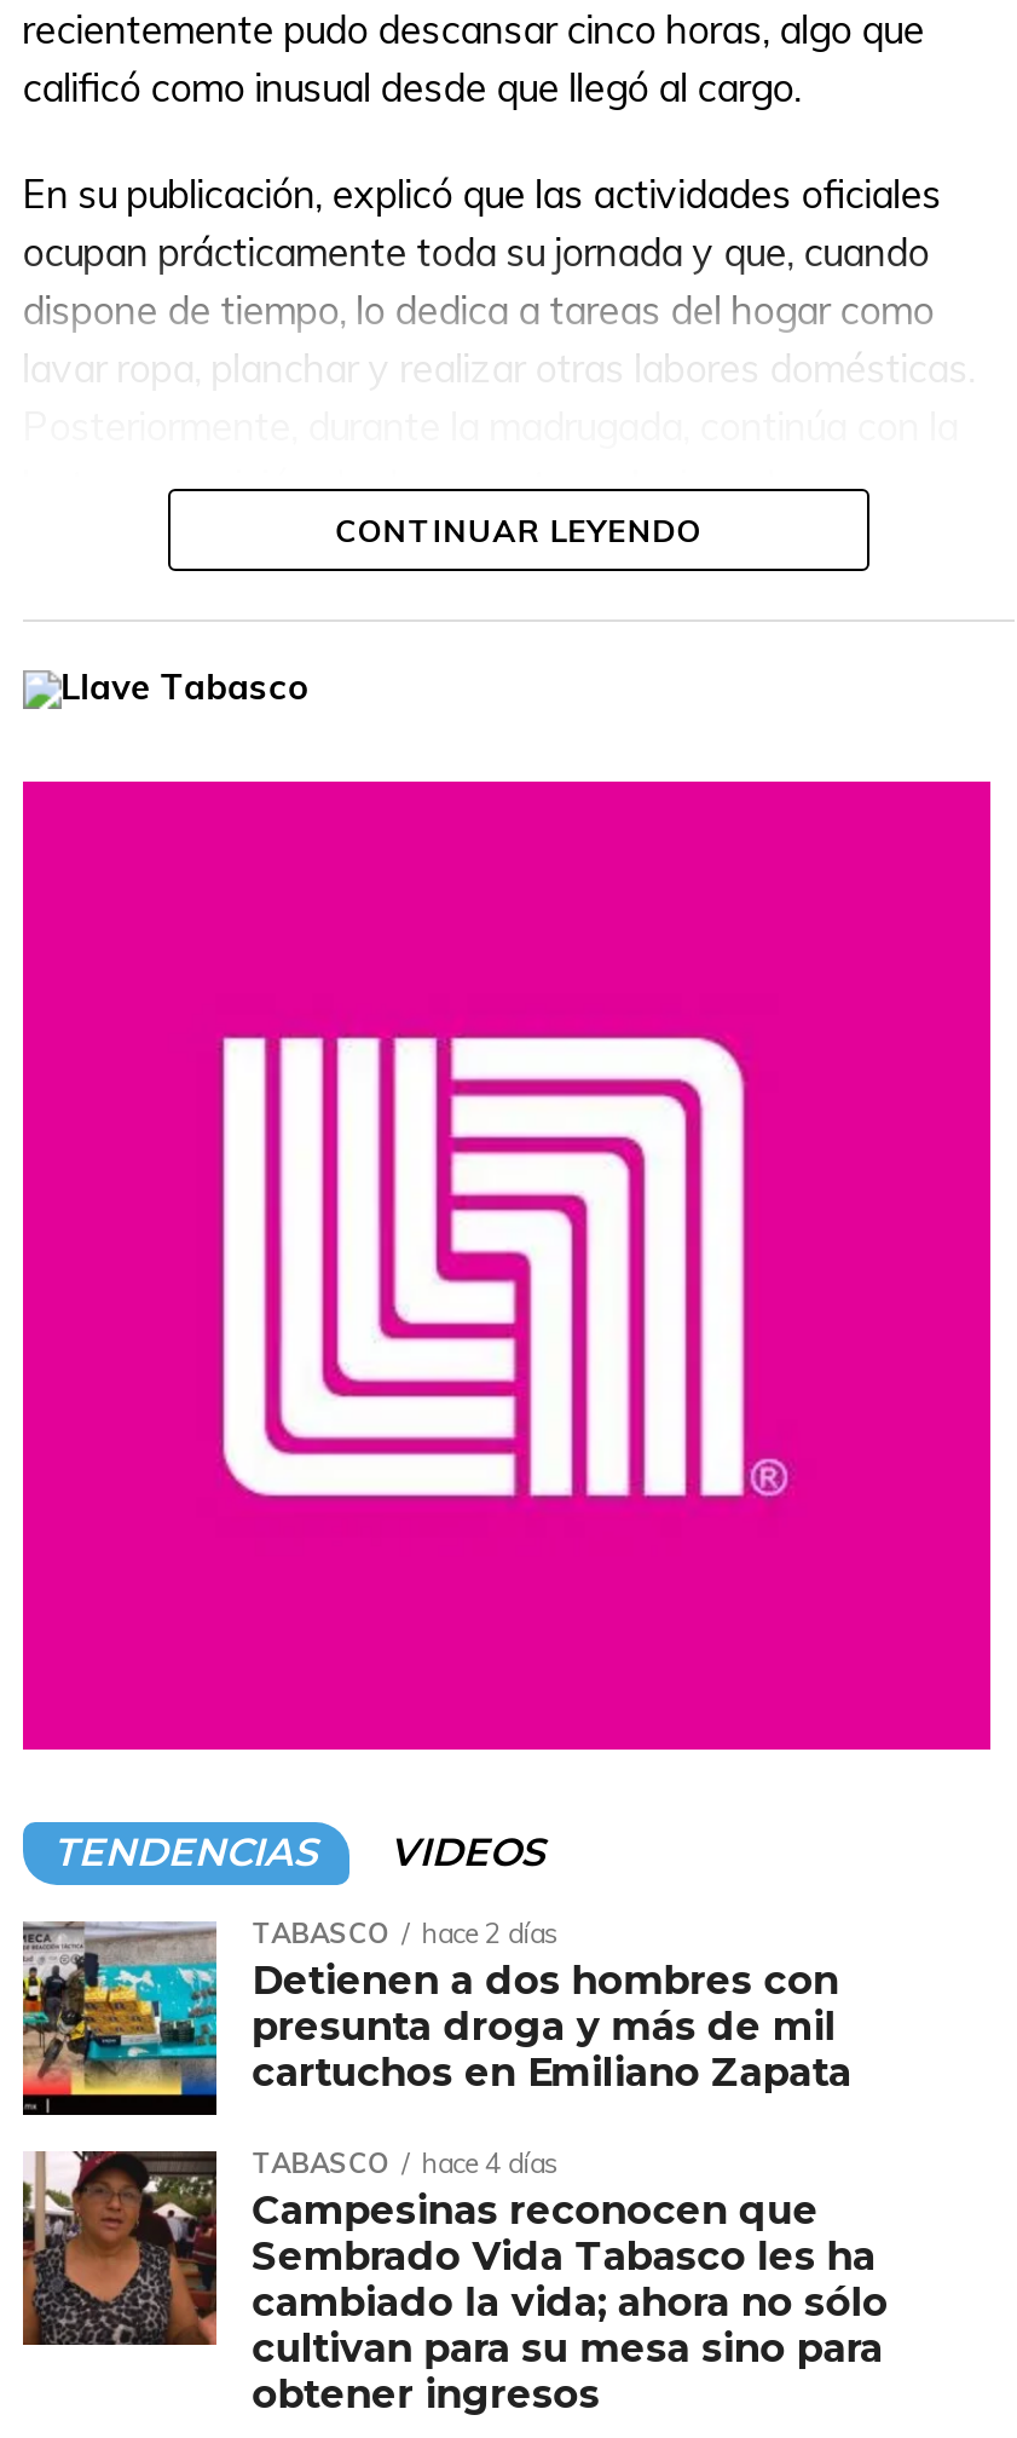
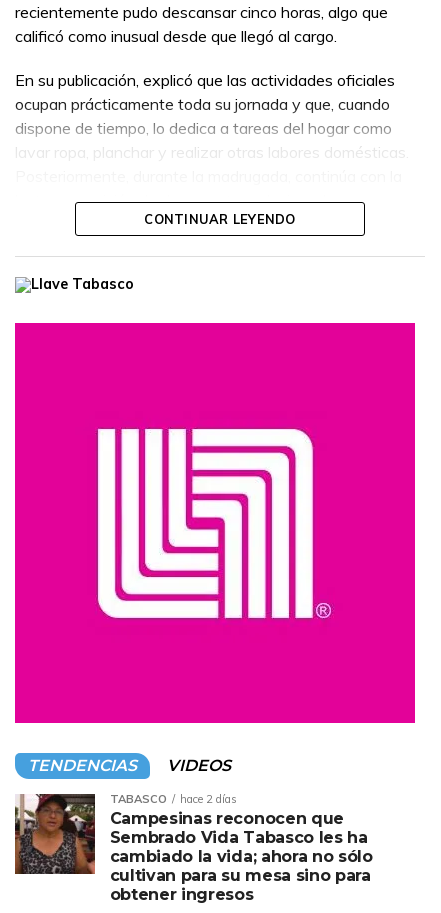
- [image]
- Detienen a dos hombres con
- presunta droga y más de mil
- cartuchos en Emiliano Zapata
- TABASCO
- hace 4 días
